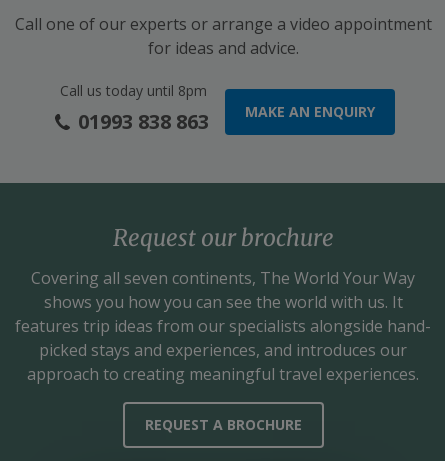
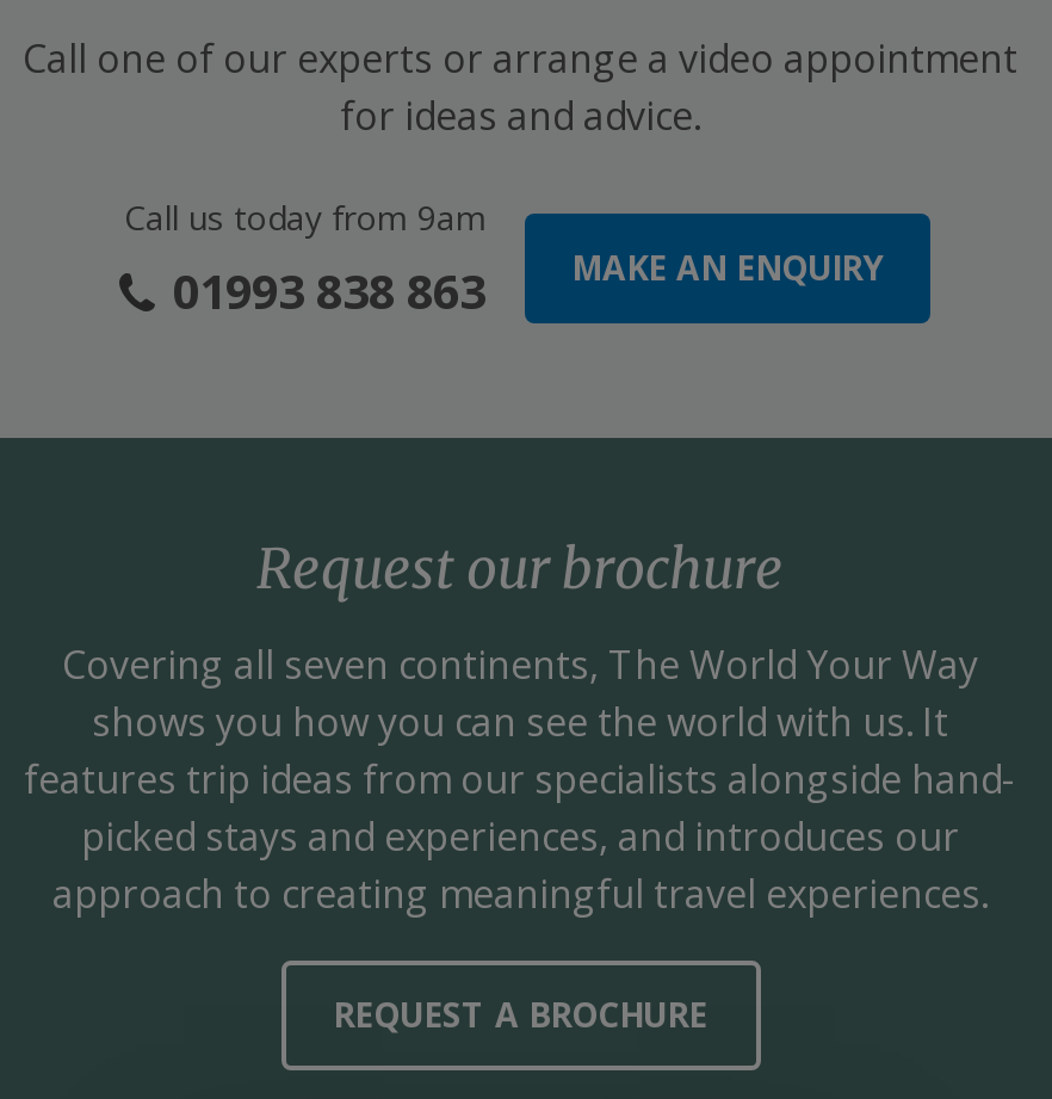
- Call us today until 8pm
+ Call us today from 9am
